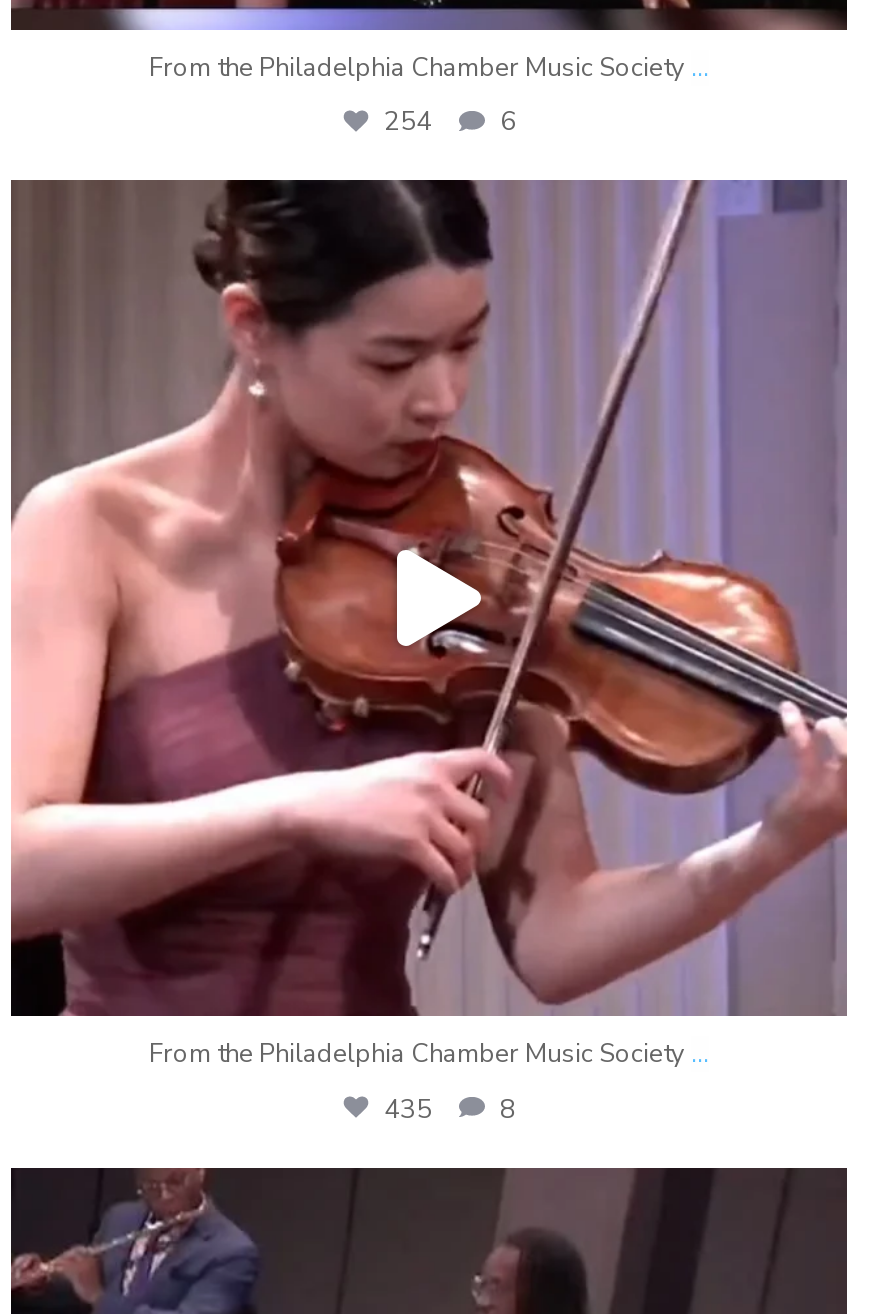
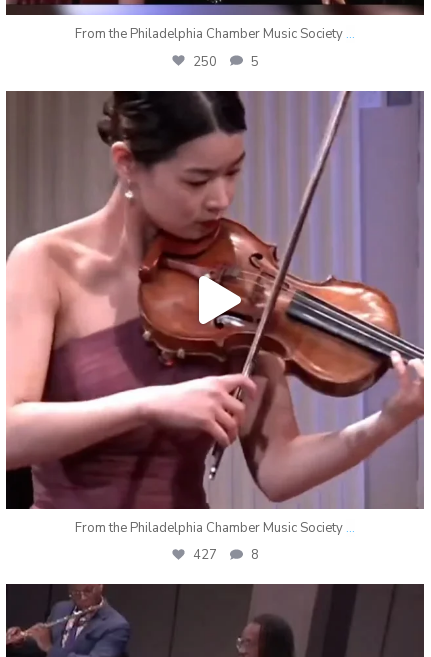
- 254
+ 250

- 6
+ 5

- 435 8
+ 427 8
